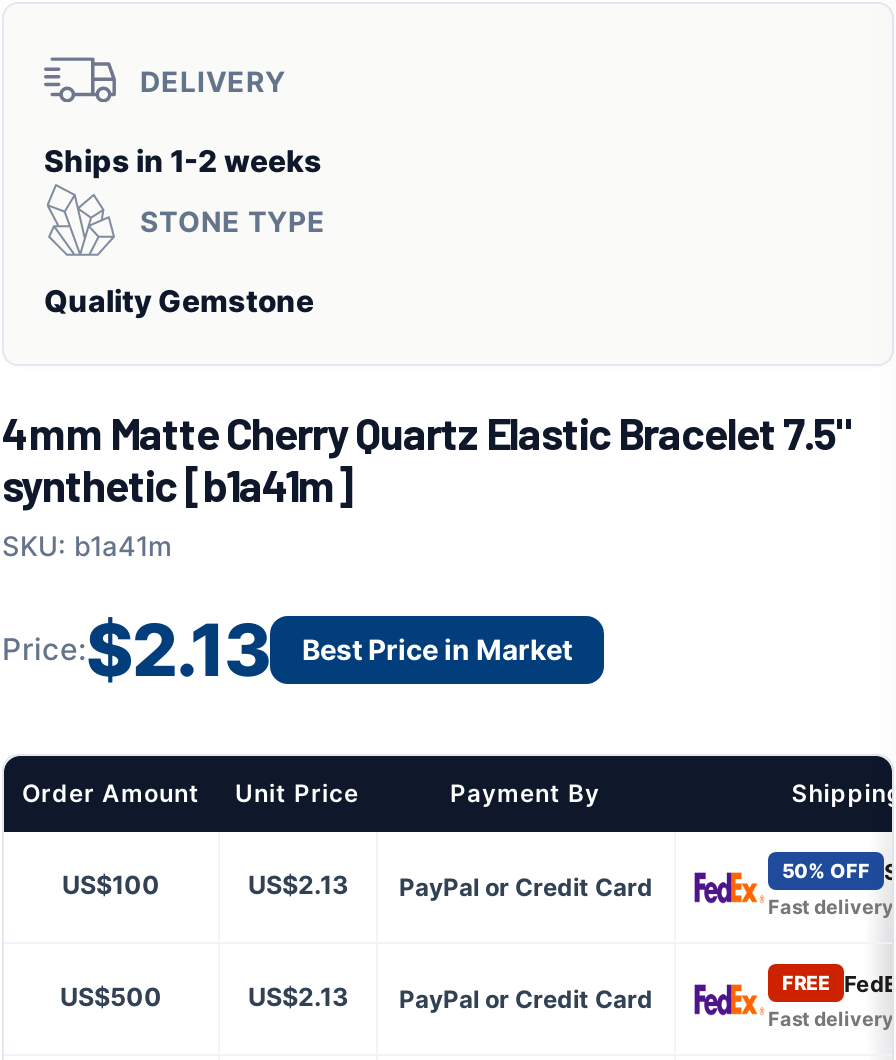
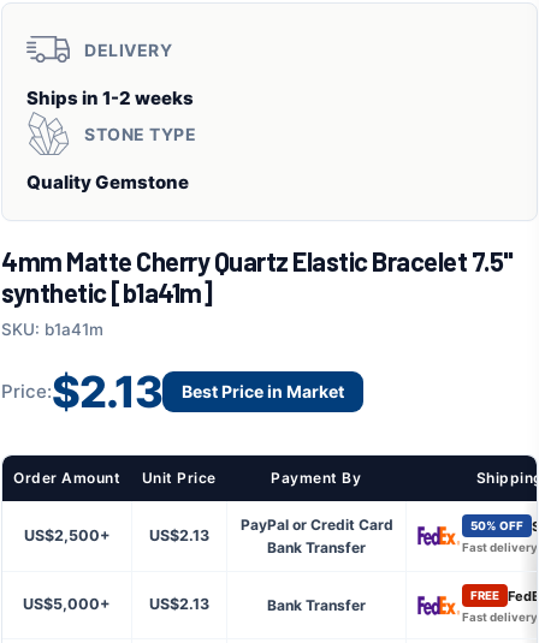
- US$100
+ US$2,500+

+ Bank Transfer

- US$500
+ US$5,000+

- PayPal or Credit Card
+ Bank Transfer
